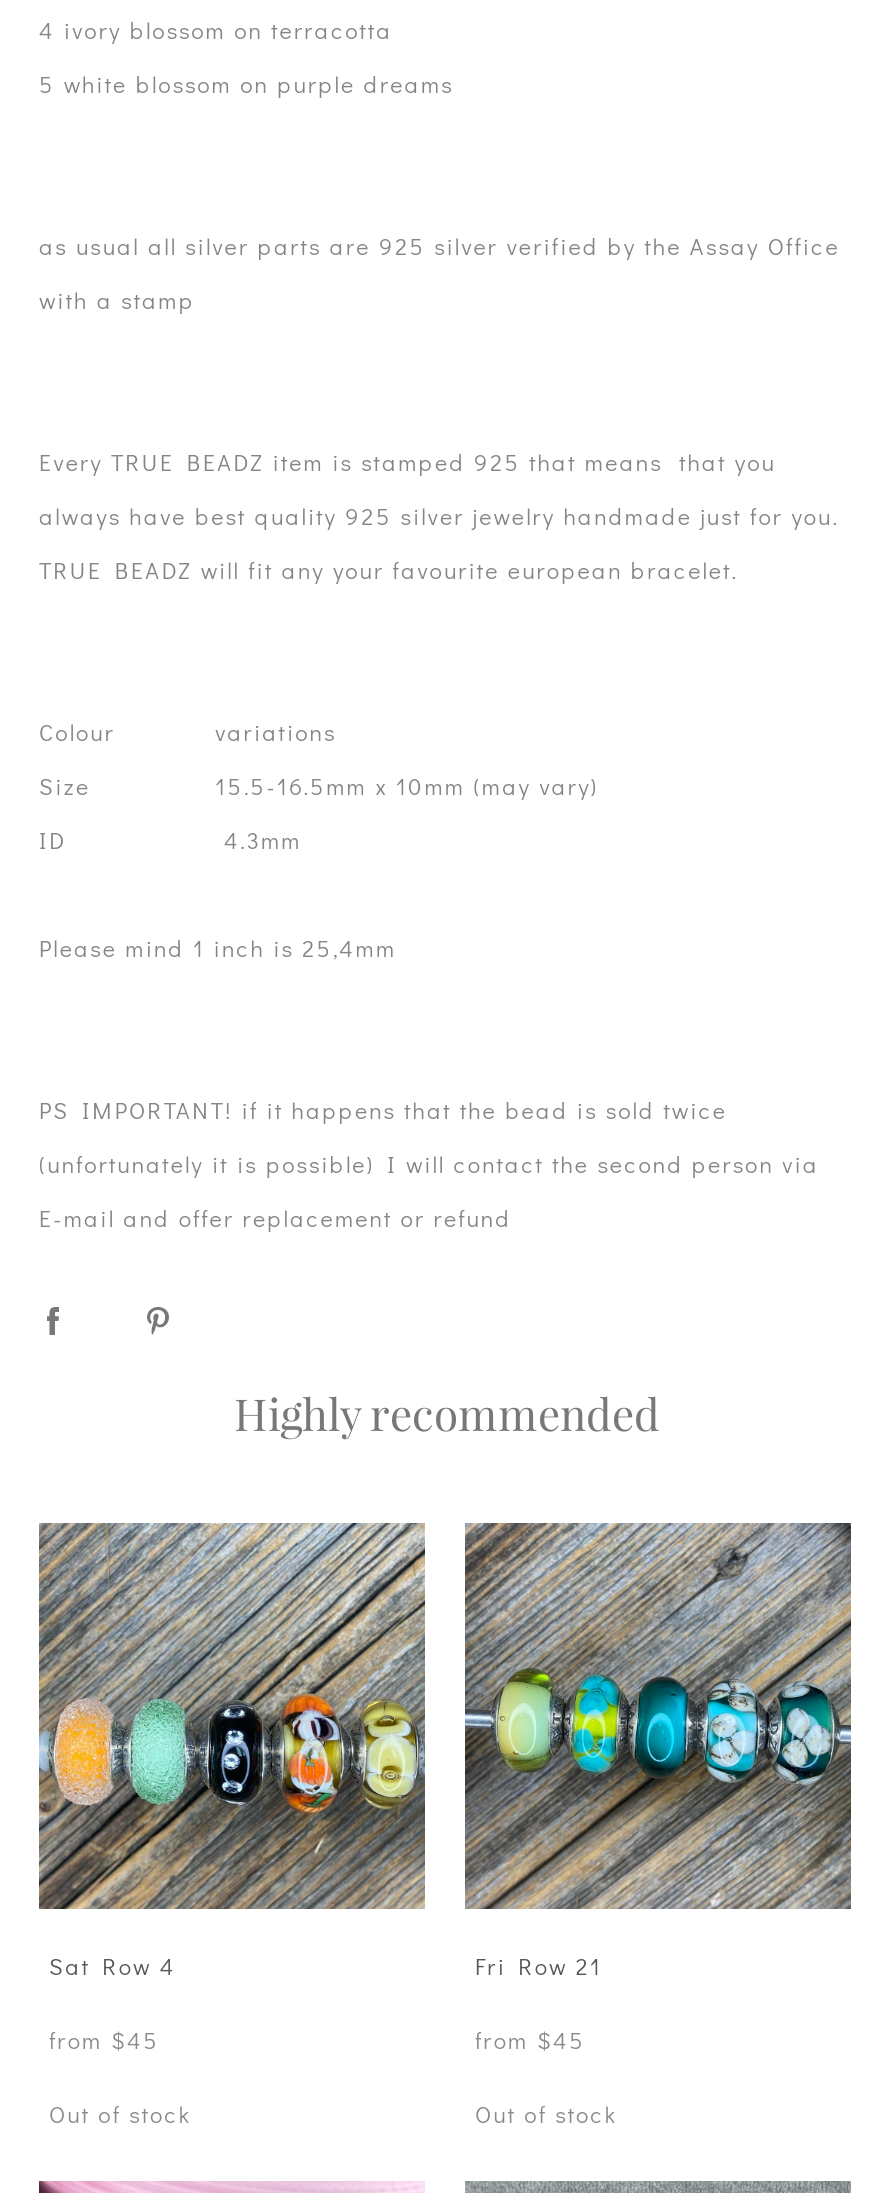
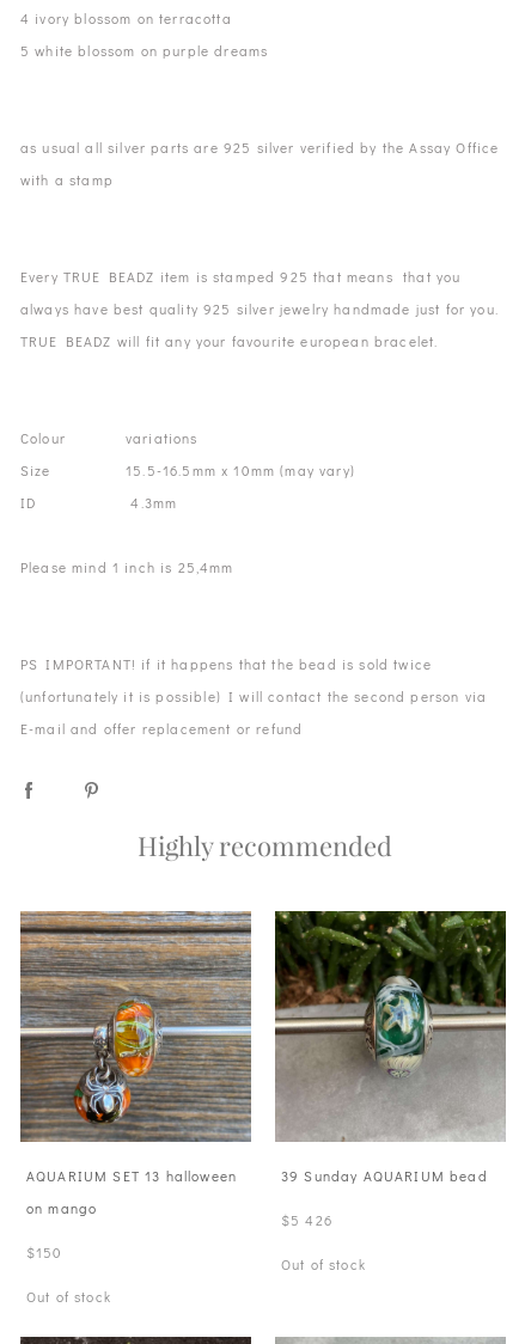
- [image]
- Sat Row 4
- from $45
+ [image]
+ AQUARIUM SET 13 halloween
+ on mango
+ $150

- [image]
- Fri Row 21
+ [image]
+ 39 Sunday AQUARIUM bead

- from $45
+ $5 426
